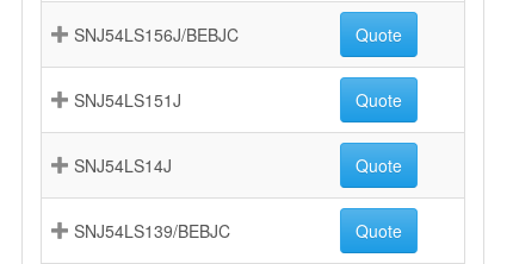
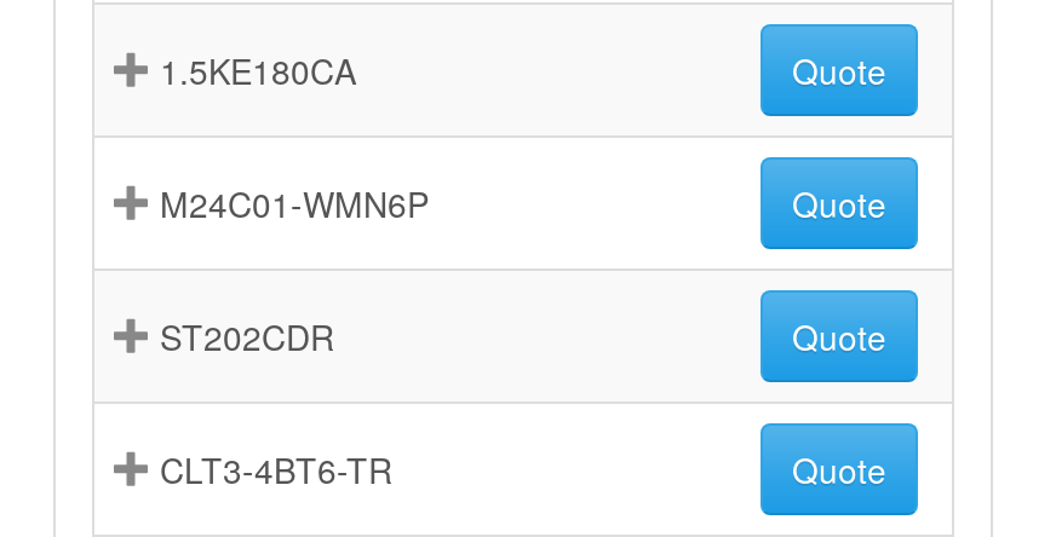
- SNJ54LS156J/BEBJC
+ 1.5KE180CA

- SNJ54LS151J
+ M24C01-WMN6P

- SNJ54LS14J
+ ST202CDR

- SNJ54LS139/BEBJC
+ CLT3-4BT6-TR
